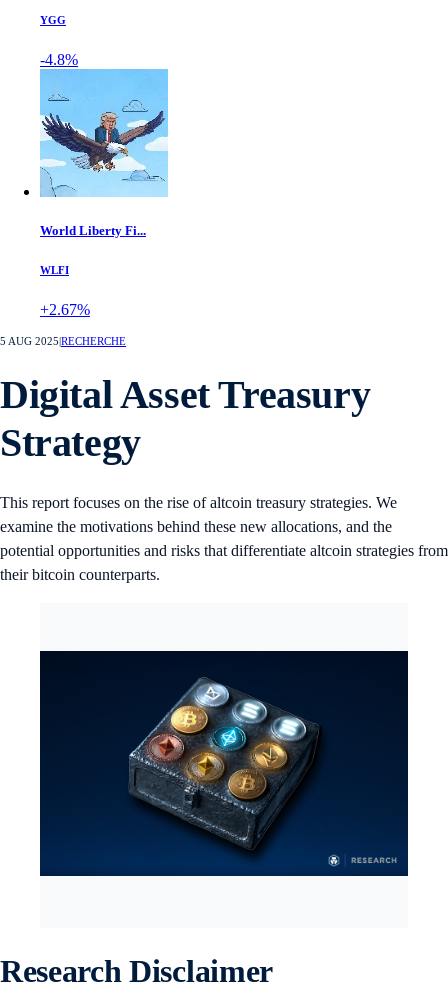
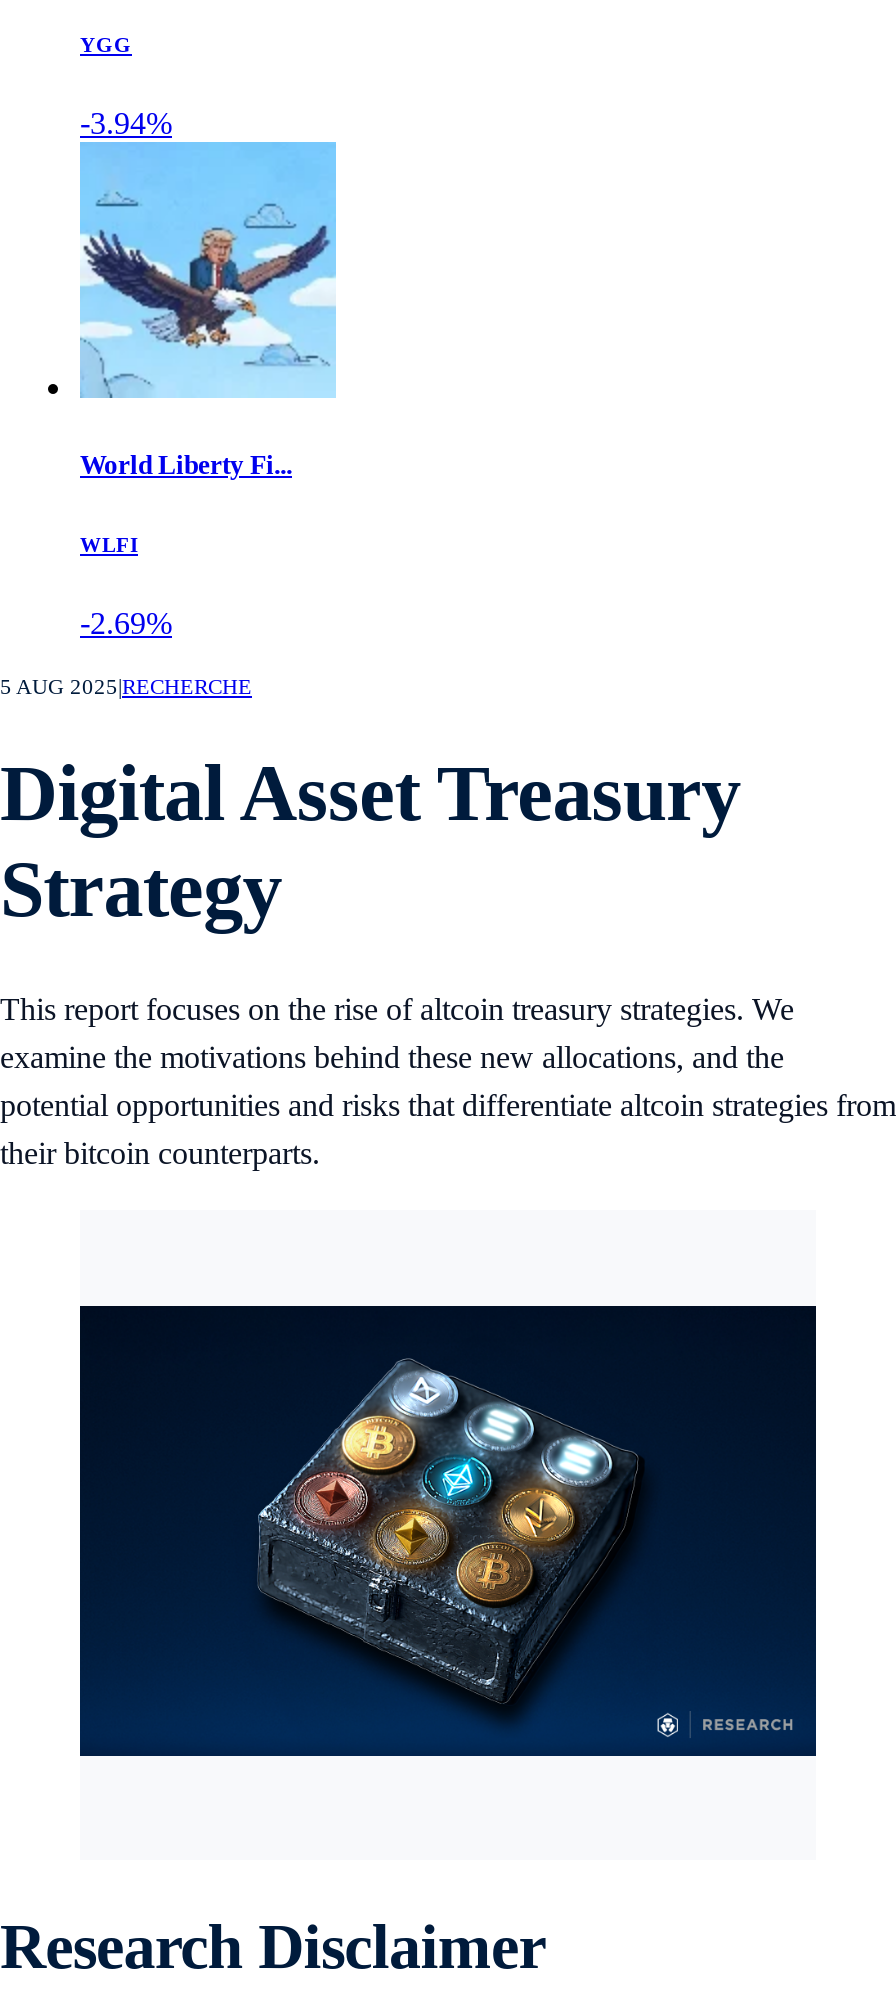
- -4.8%
+ -3.94%

- +2.67%
+ -2.69%
